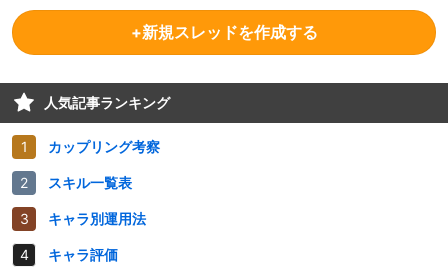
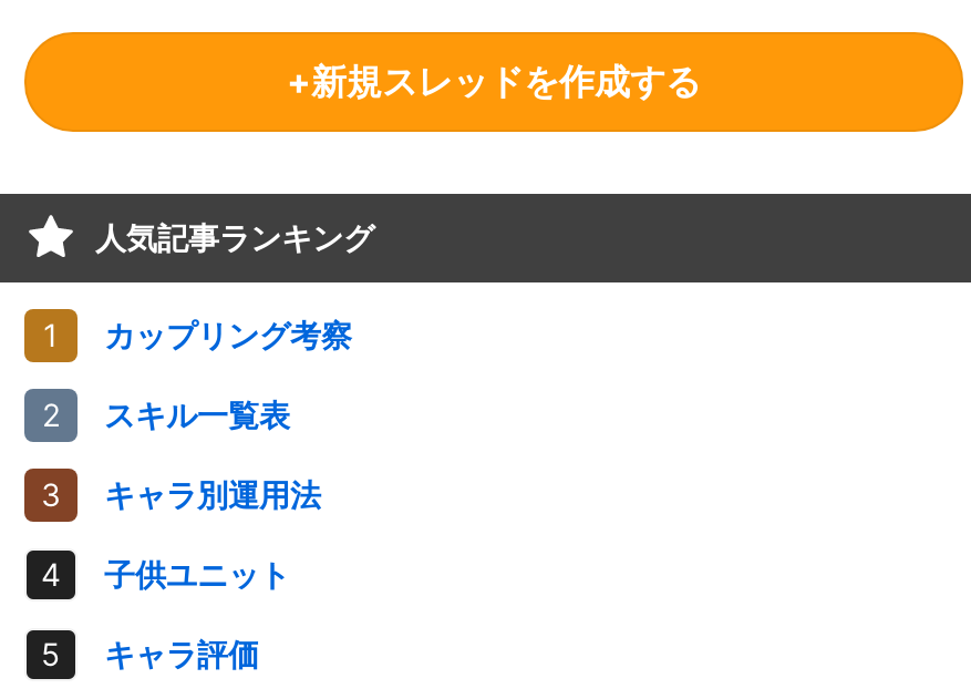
+ 子供ユニット
